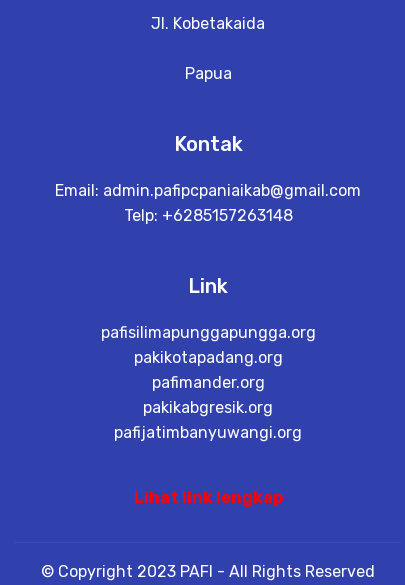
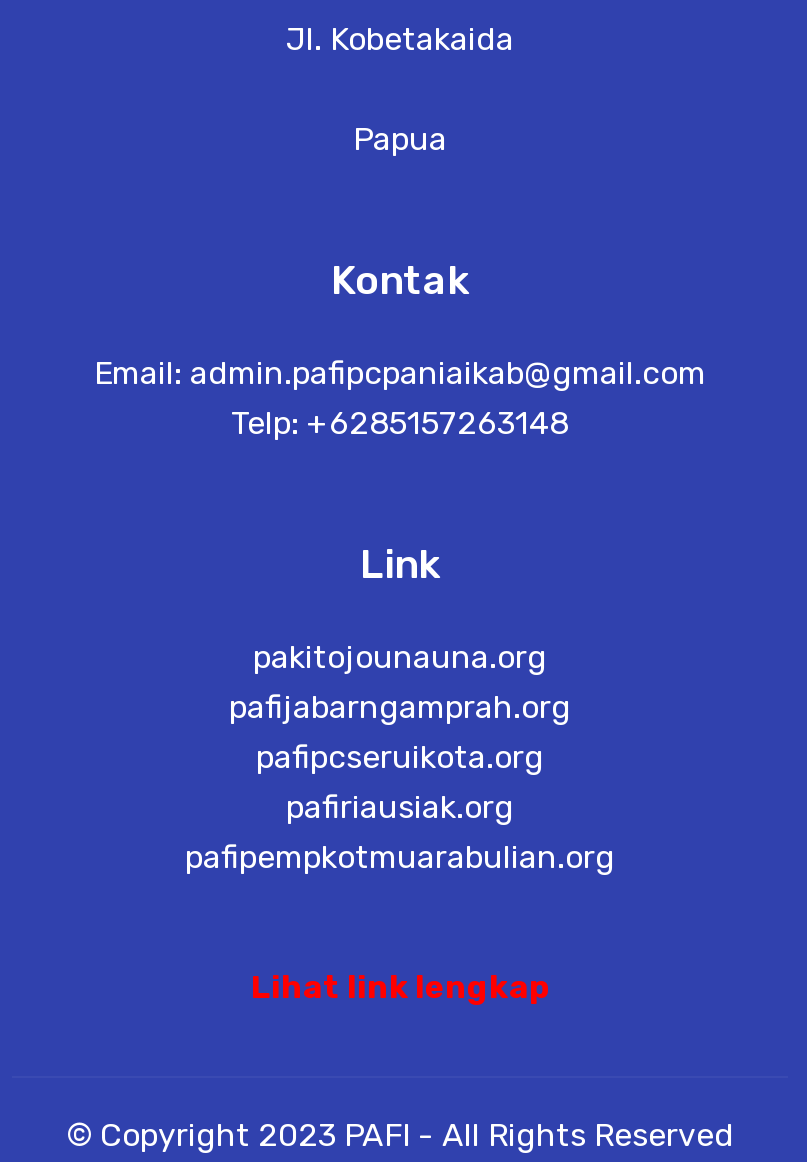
- pafisilimapunggapungga.org
- pakikotapadang.org
- pafimander.org
- pakikabgresik.org
- pafijatimbanyuwangi.org
+ pakitojounauna.org
+ pafijabarngamprah.org
+ pafipcseruikota.org
+ pafiriausiak.org
+ pafipempkotmuarabulian.org
